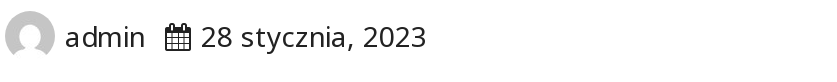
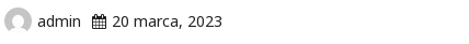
- admin 28 stycznia, 2023
+ admin 20 marca, 2023
